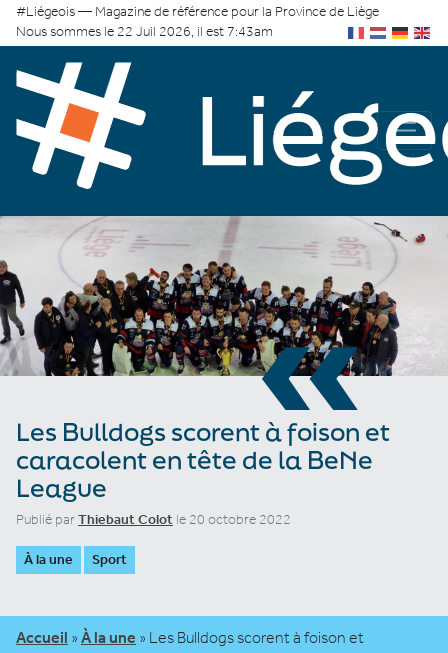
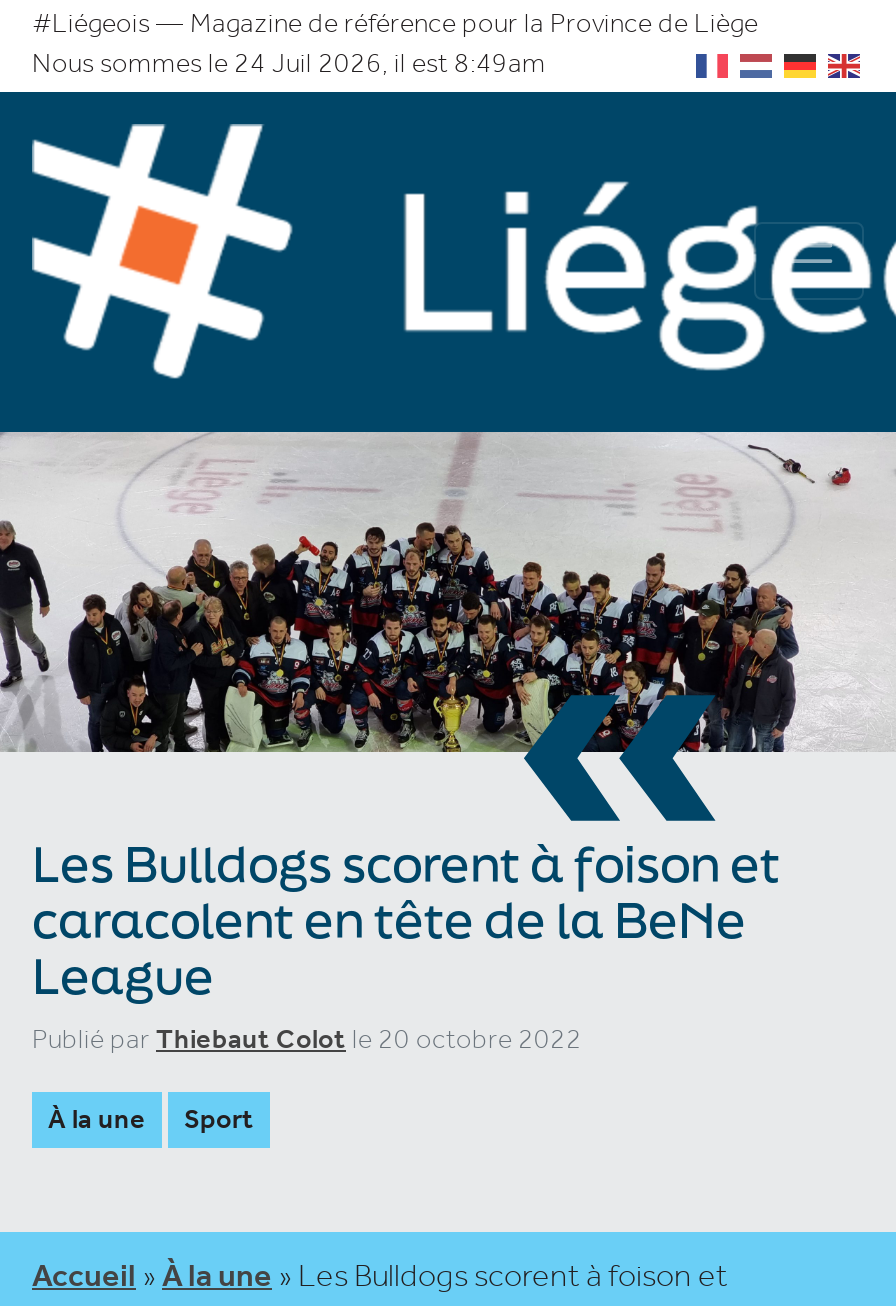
- Nous sommes le 22 Juil 2026, il est 7:43am
+ Nous sommes le 24 Juil 2026, il est 8:49am
